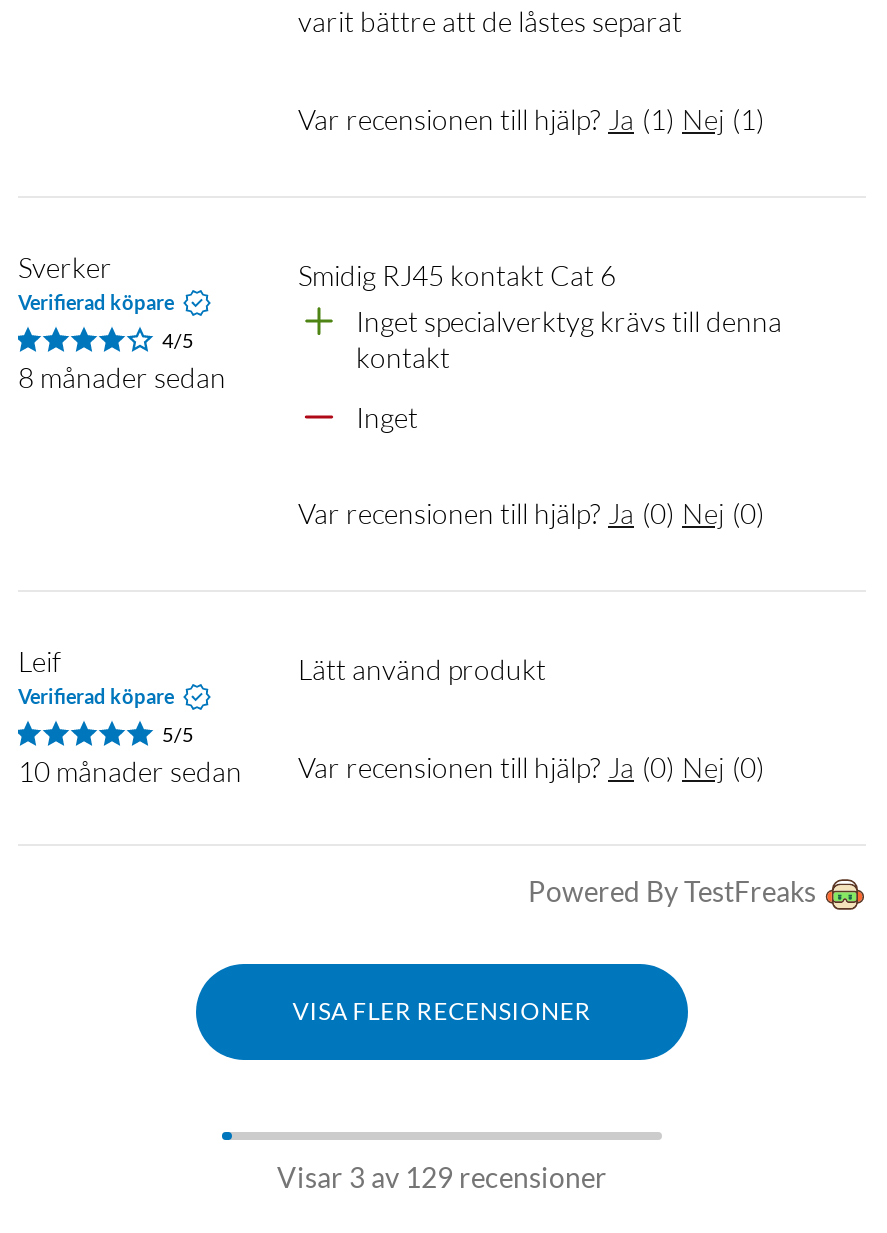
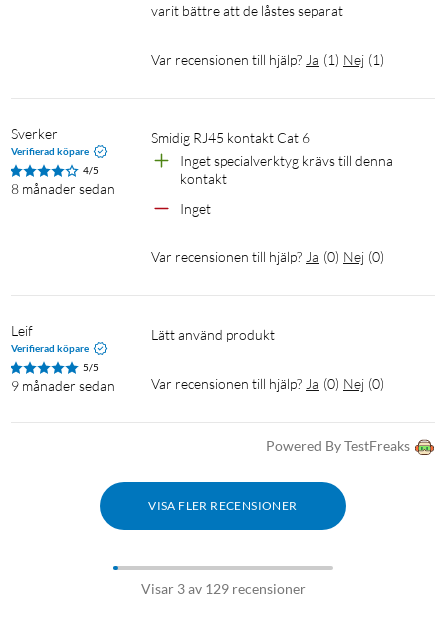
- 10 månader sedan
+ 9 månader sedan
